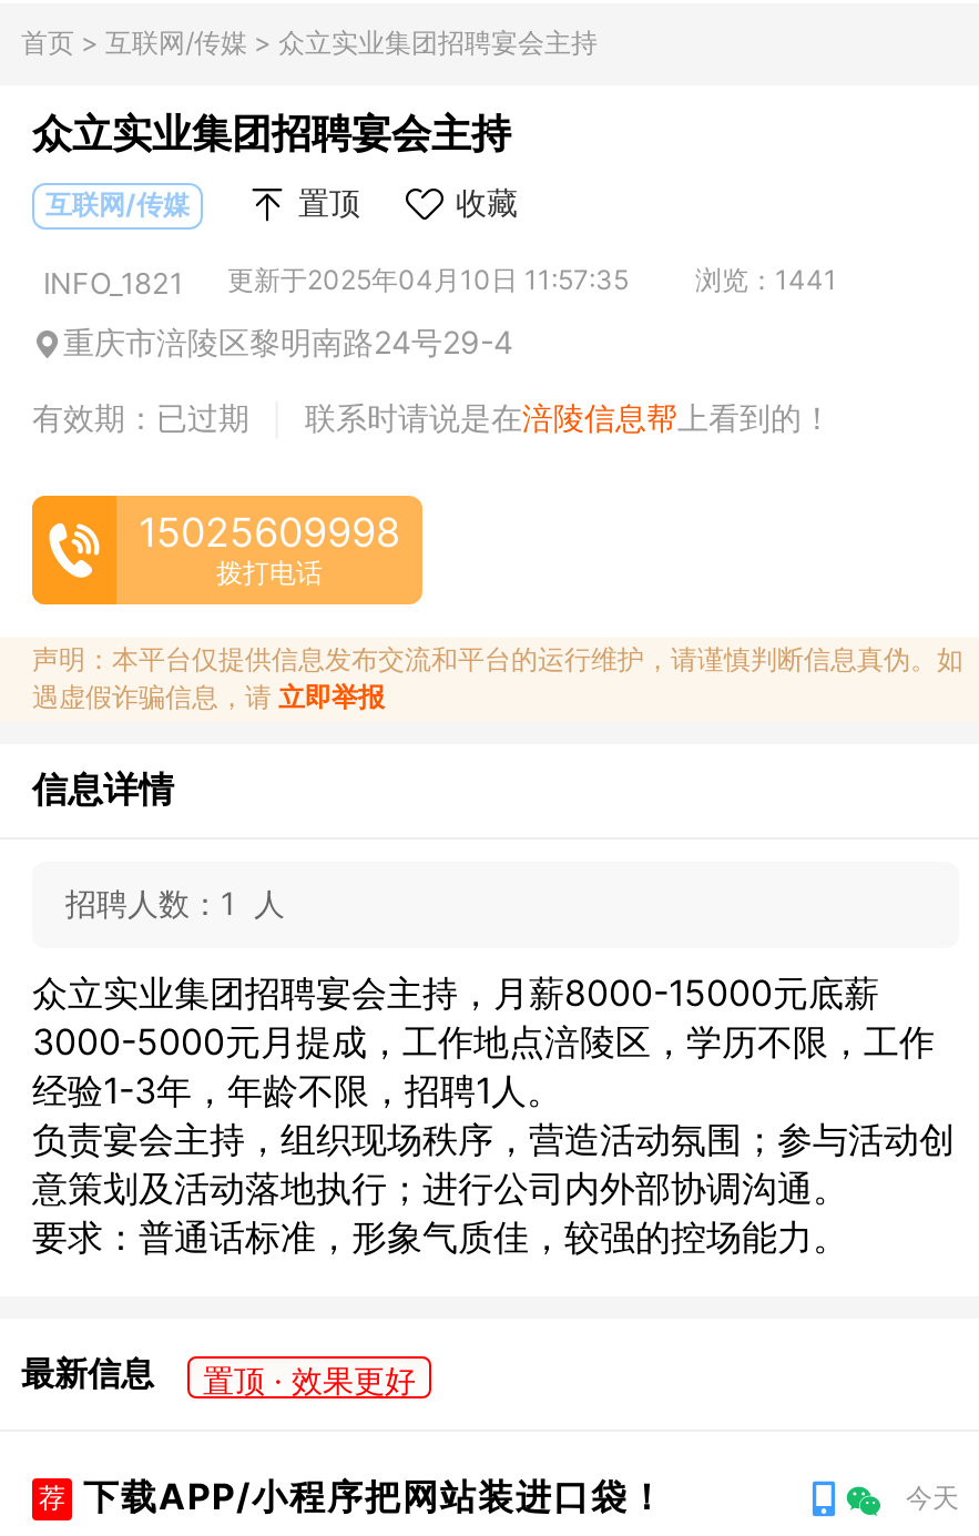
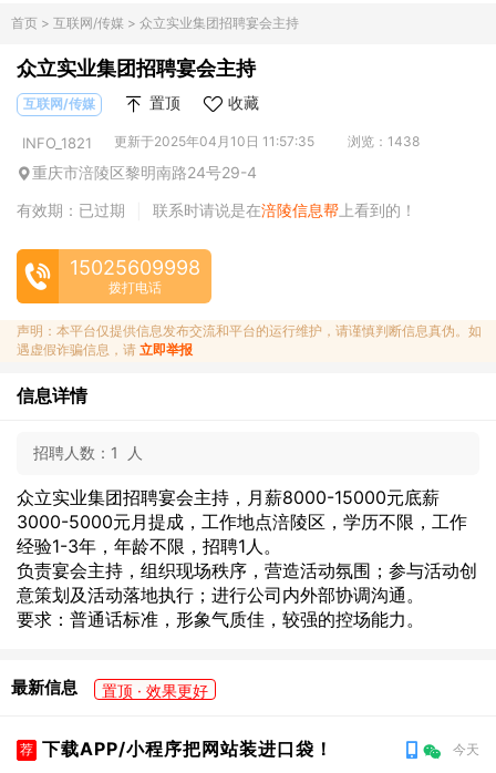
- INFO_1821 更新于2025年04月10日 11:57:35 浏览：1441
+ INFO_1821 更新于2025年04月10日 11:57:35 浏览：1438
